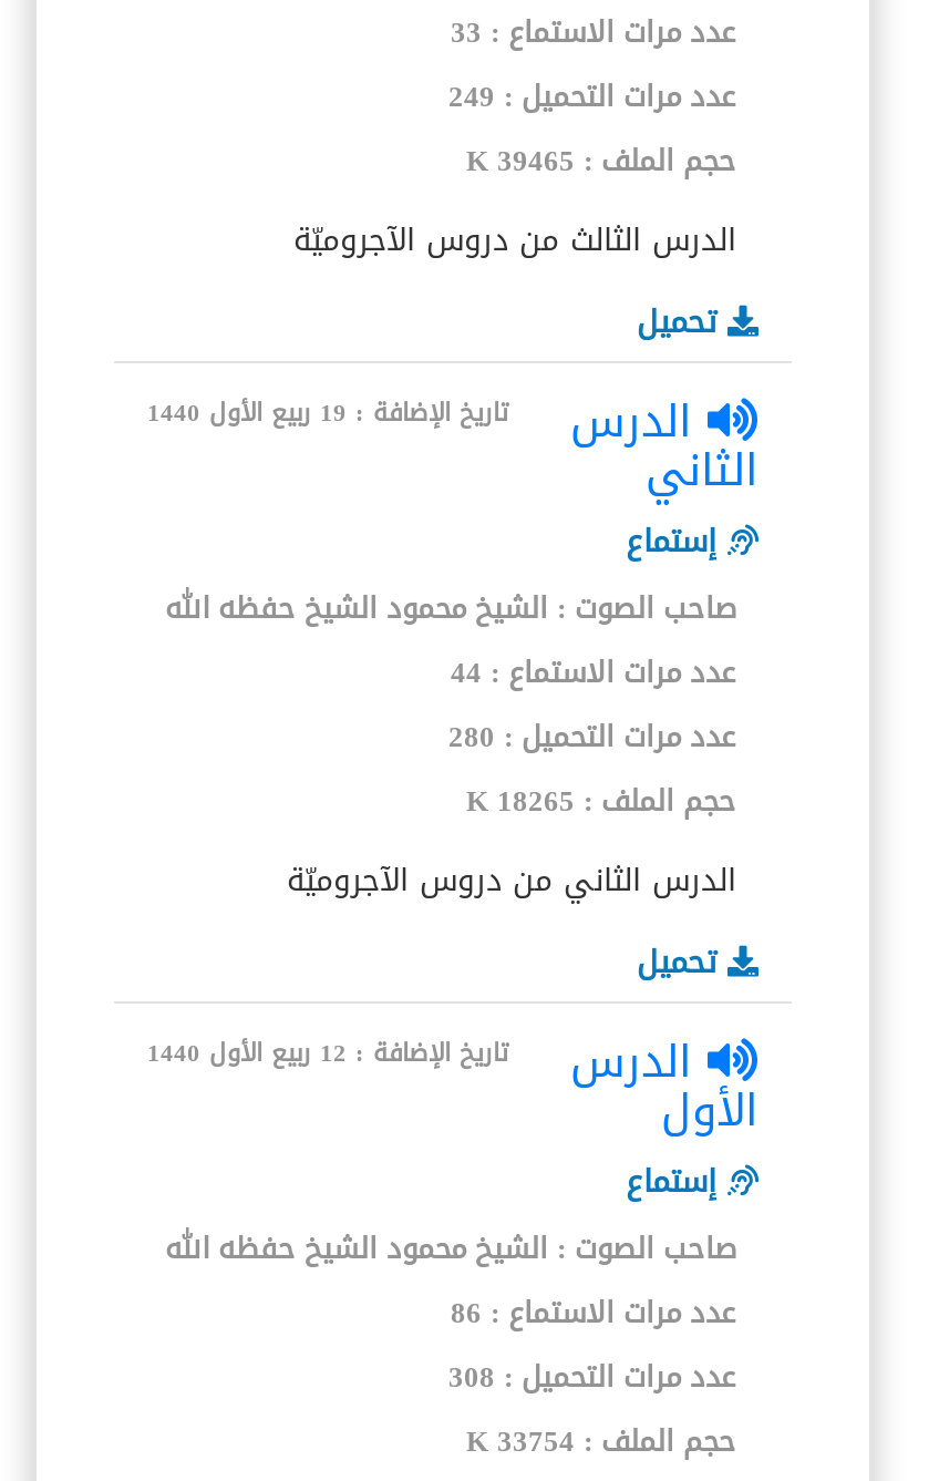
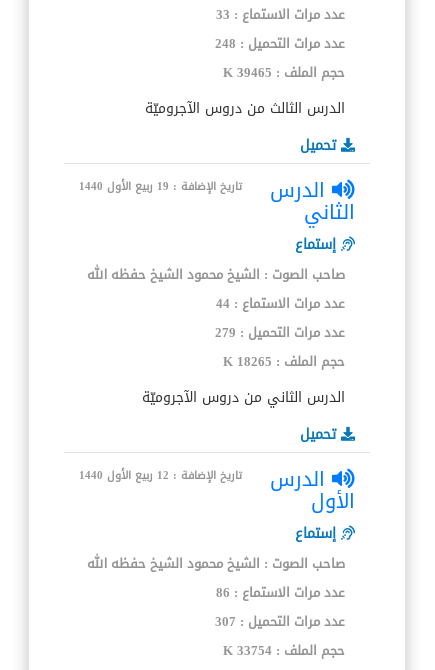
- عدد مرات التحميل : 249
+ عدد مرات التحميل : 248

- عدد مرات التحميل : 280
+ عدد مرات التحميل : 279

- عدد مرات التحميل : 308
+ عدد مرات التحميل : 307
